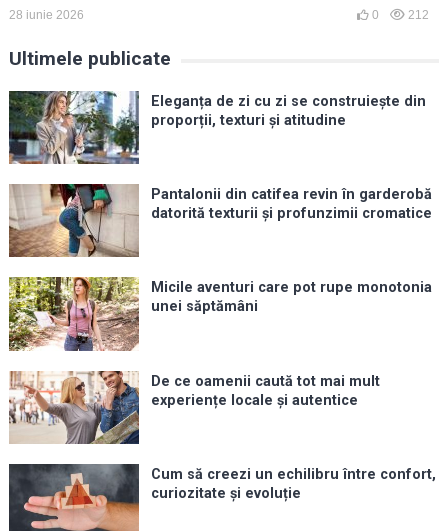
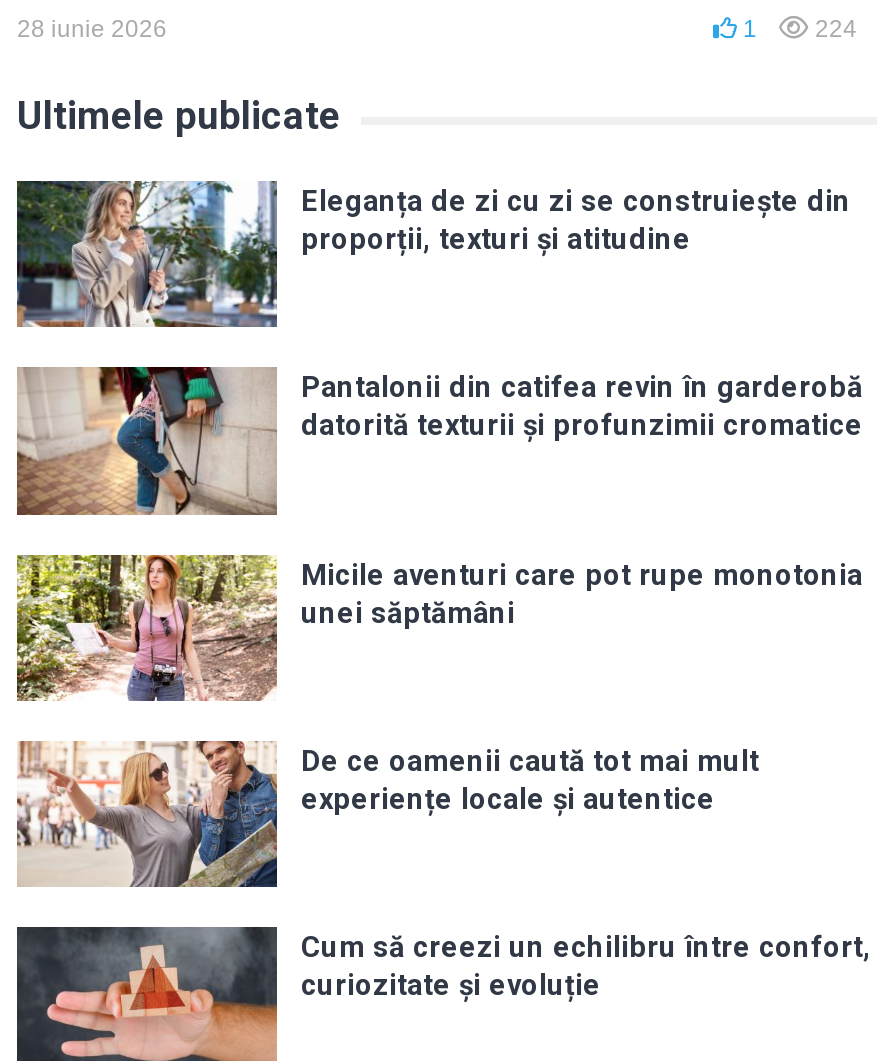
- 0
+ 1

- 212
+ 224
